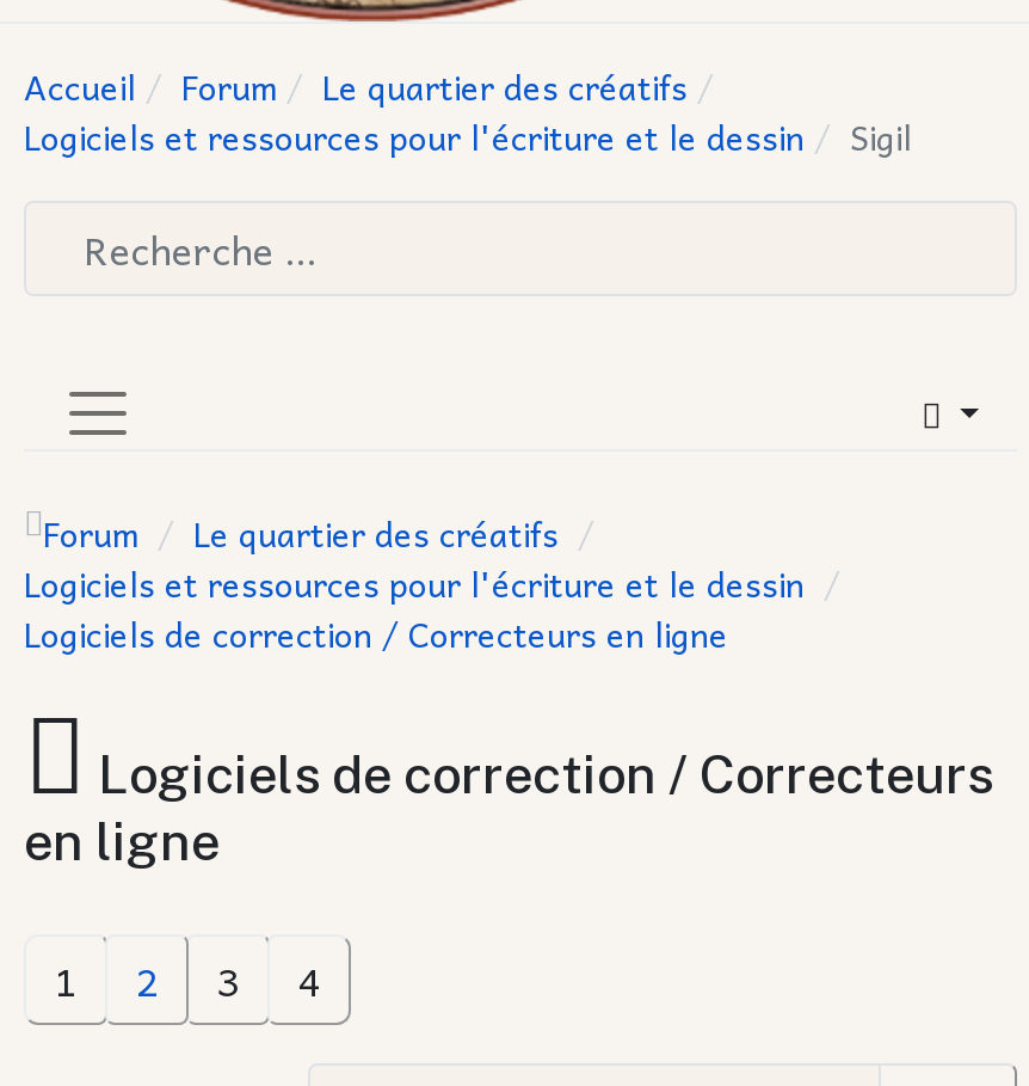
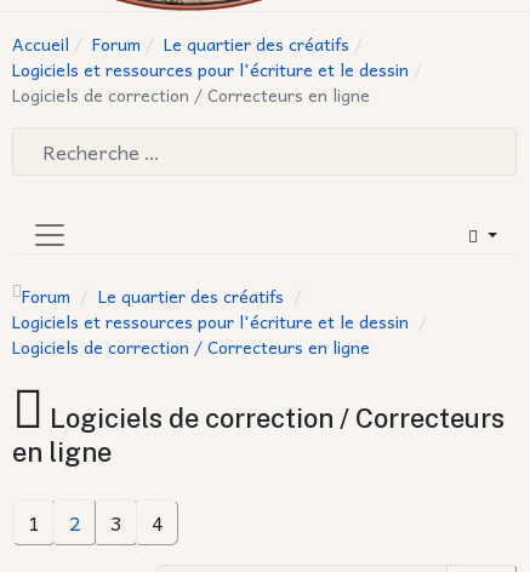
- Sigil
+ Logiciels de correction / Correcteurs en ligne
